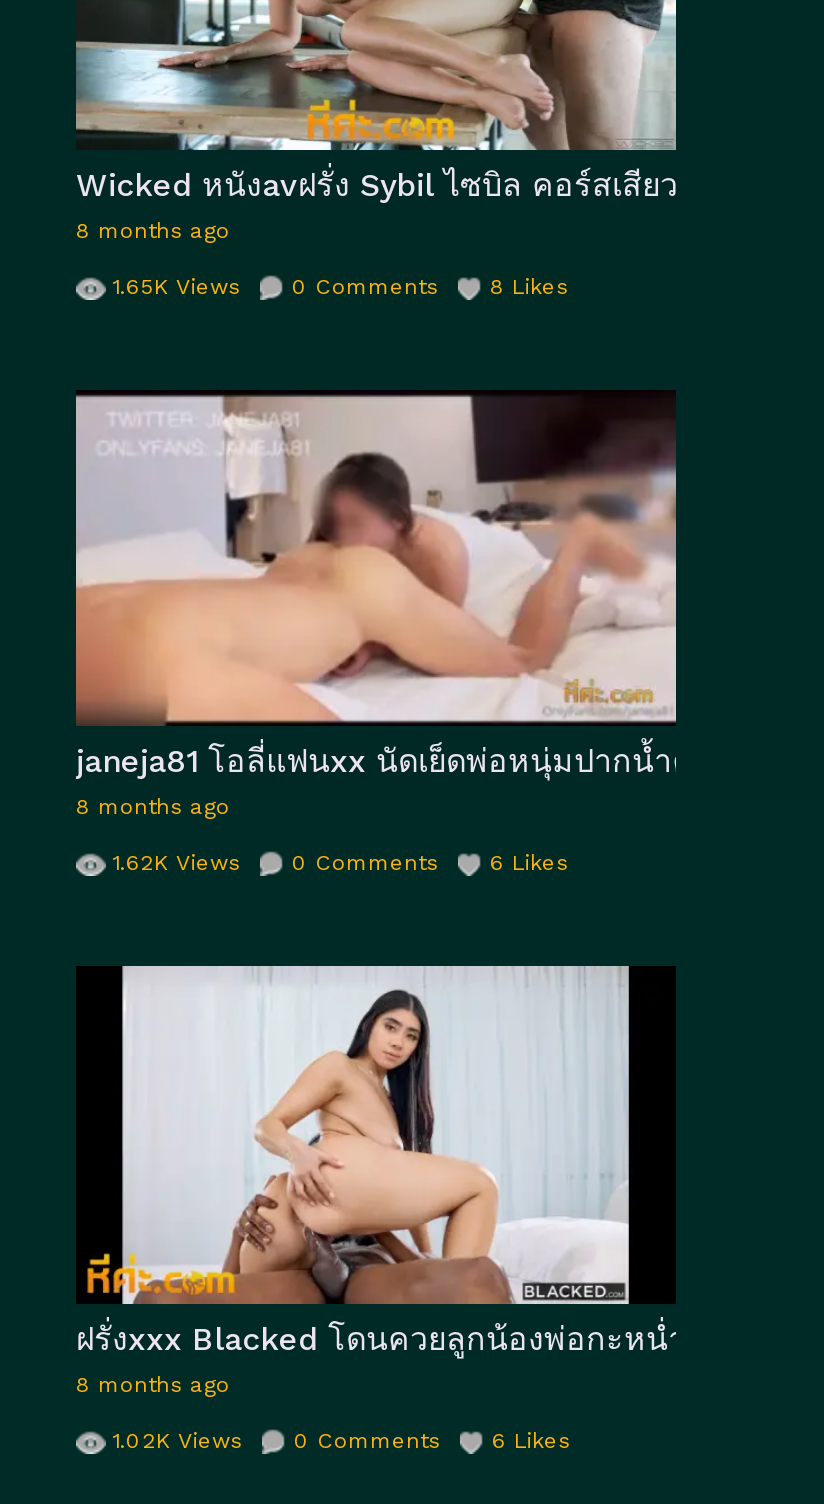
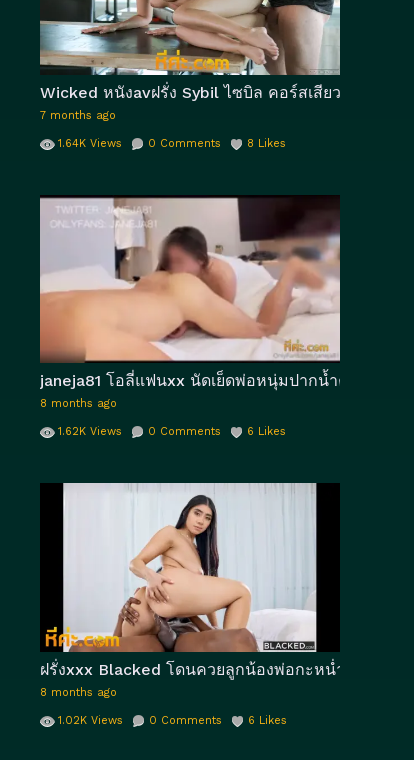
- 8 months ago
+ 7 months ago

- 1.65K Views 0 Comments 8 Likes
+ 1.64K Views 0 Comments 8 Likes
